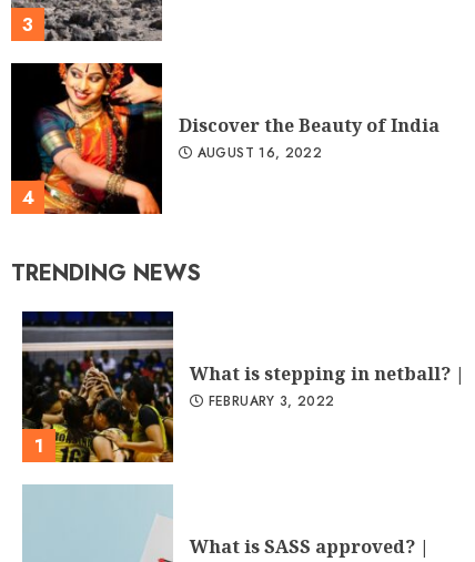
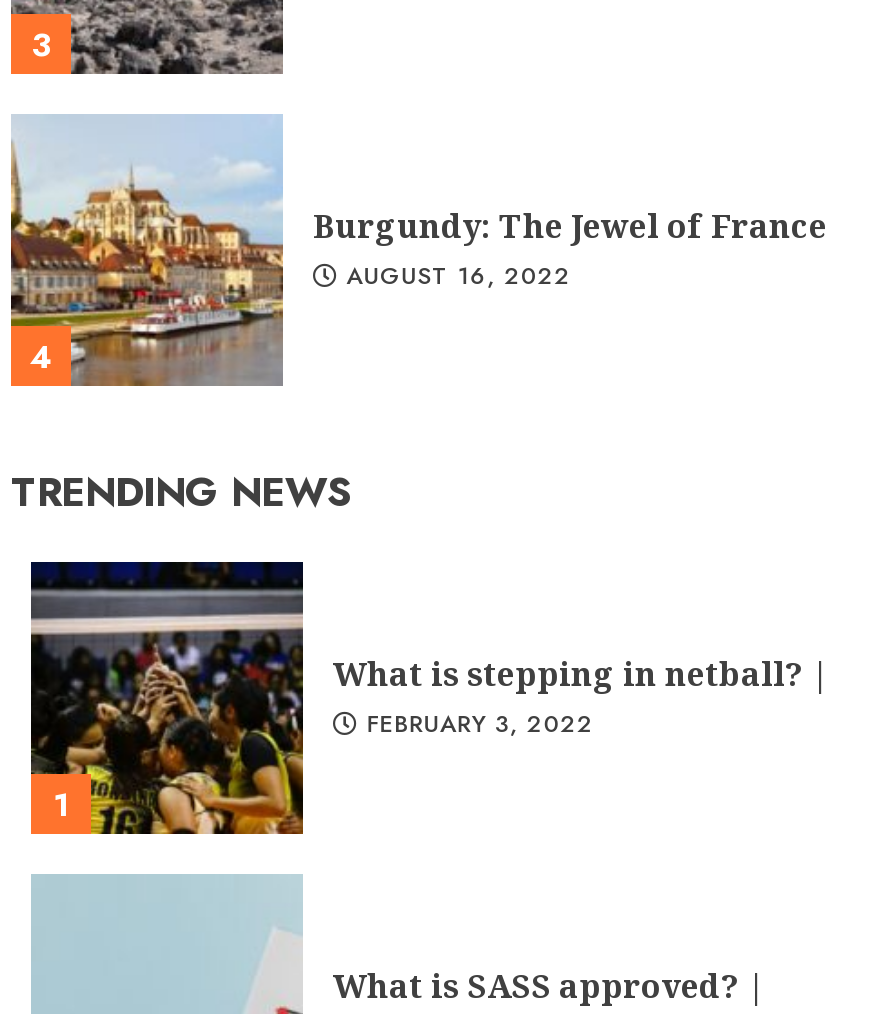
- [image]
- Discover the Beauty of India
+ [image]
+ Burgundy: The Jewel of France
